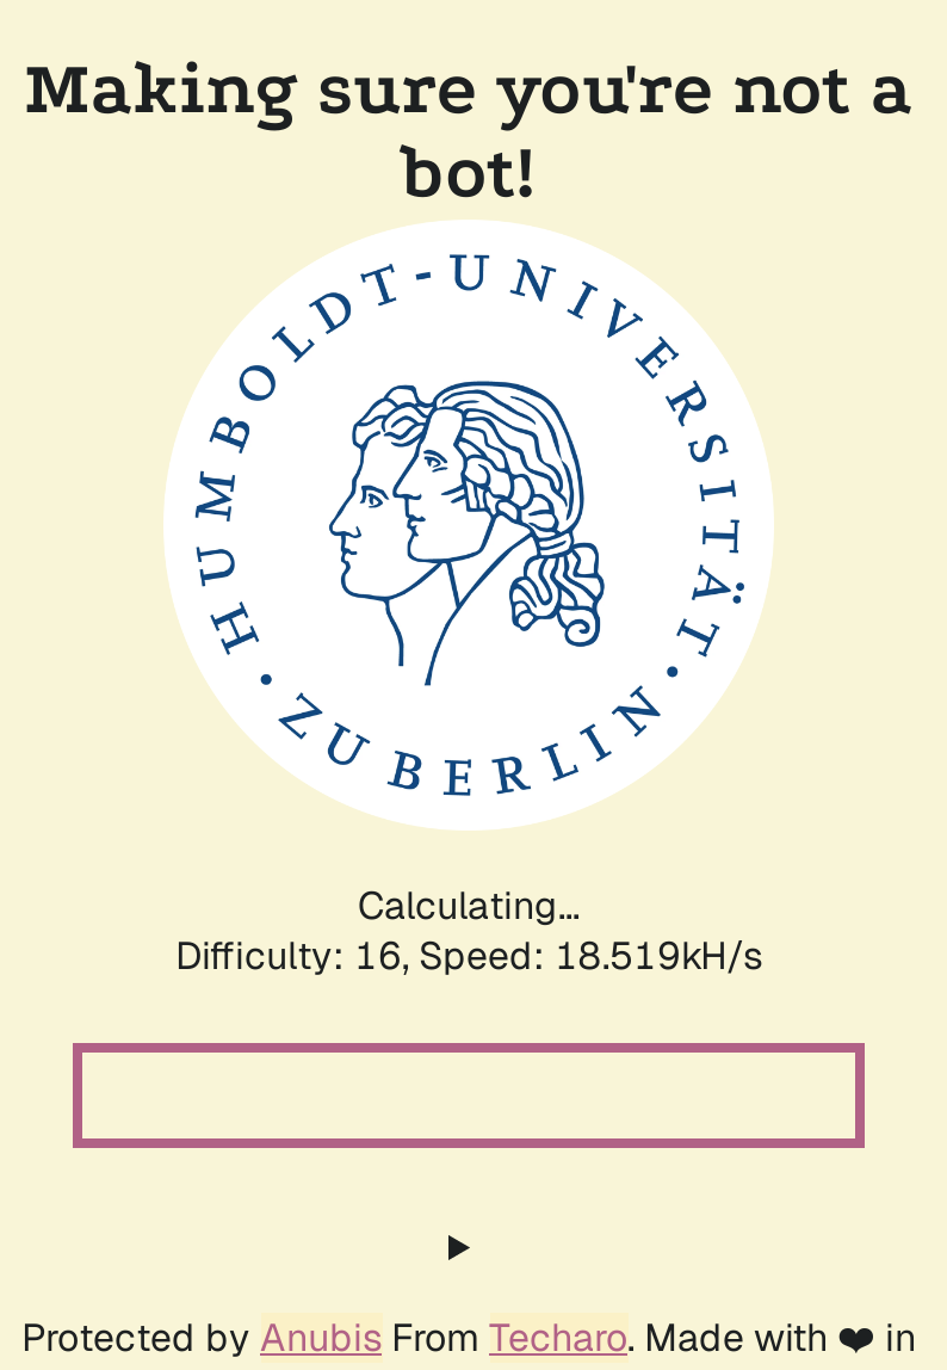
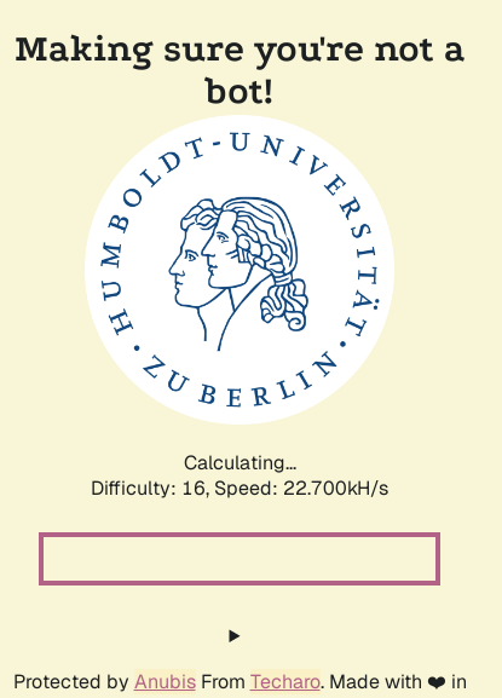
- Difficulty: 16, Speed: 18.519kH/s
+ Difficulty: 16, Speed: 22.700kH/s
